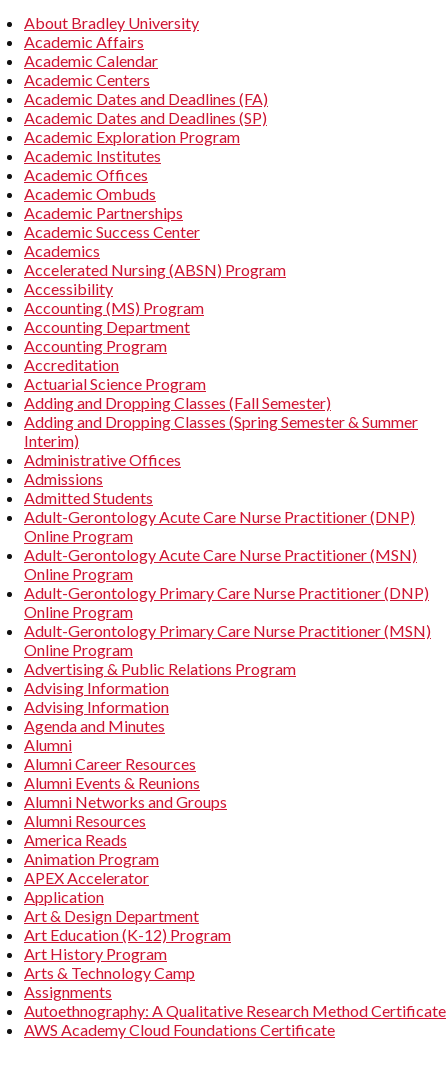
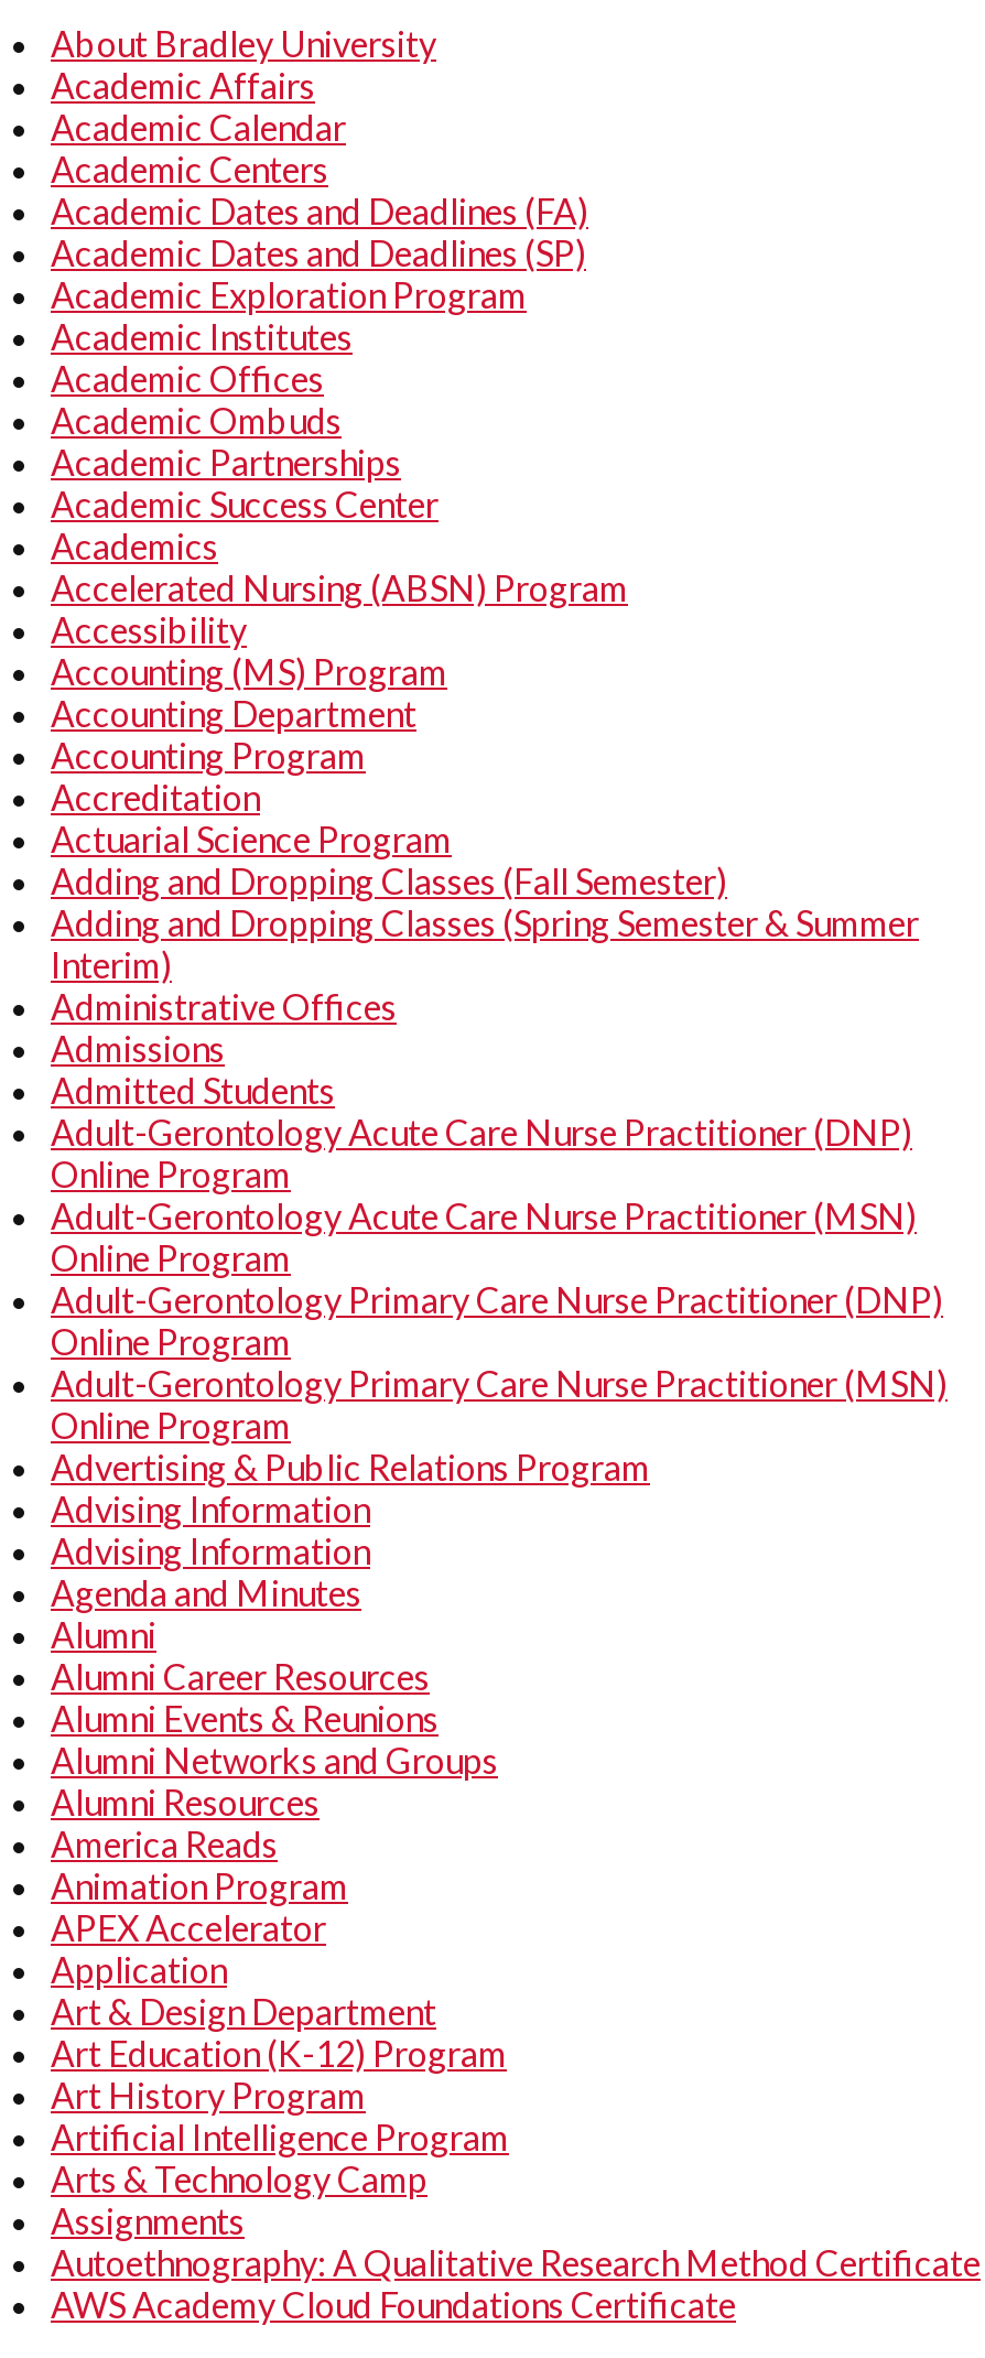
+ Artificial Intelligence Program
